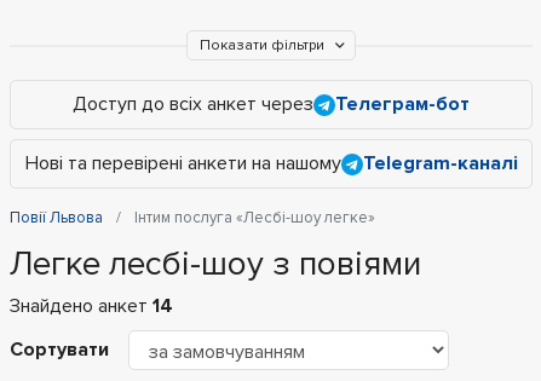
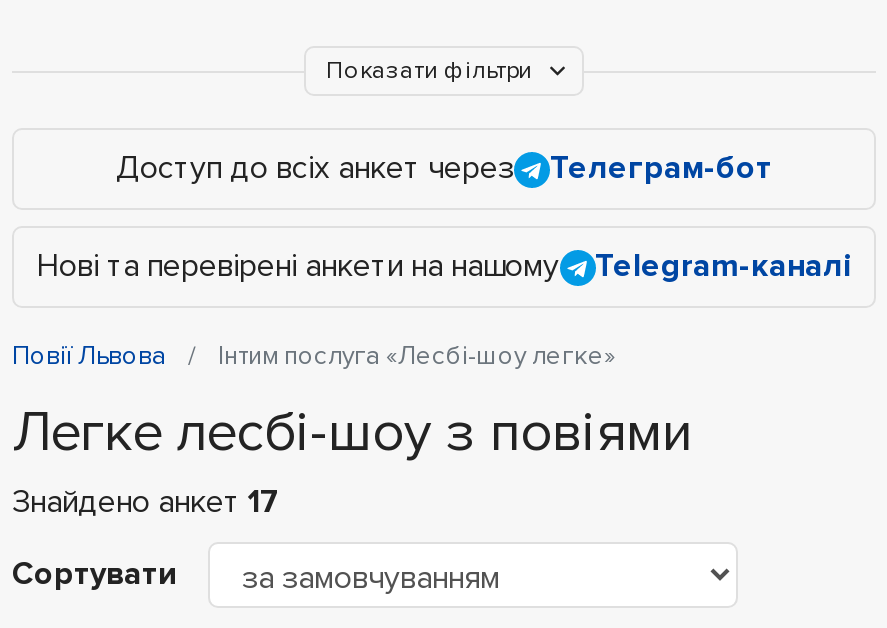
- Знайдено анкет 14
+ Знайдено анкет 17
